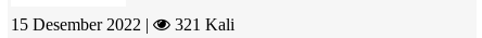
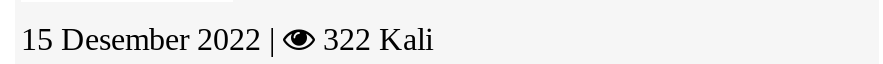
- 321 Kali
+ 322 Kali
